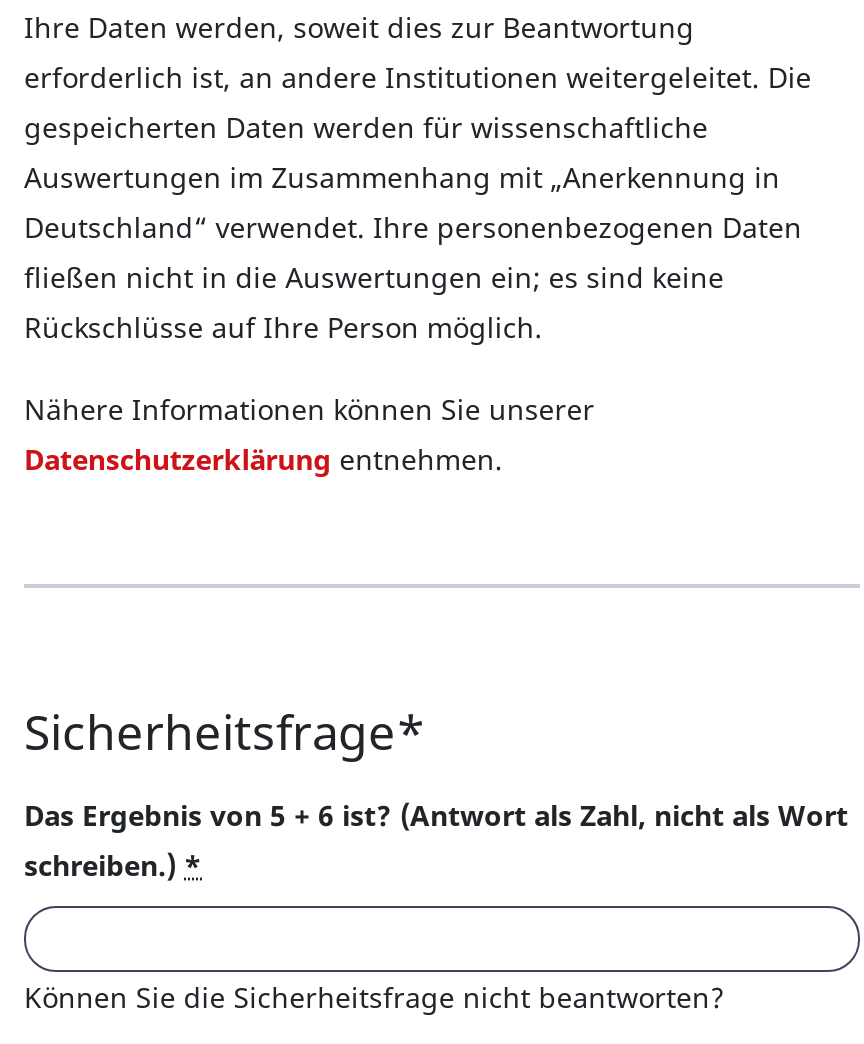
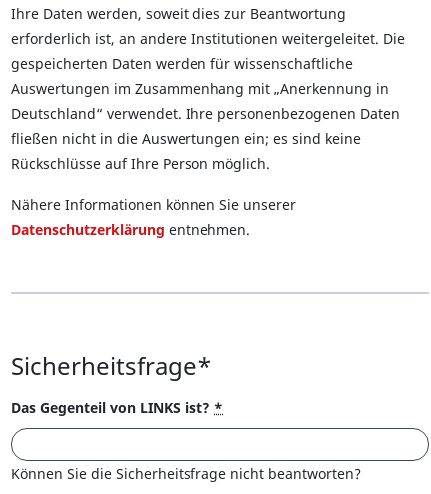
- Das Ergebnis von 5 + 6 ist? (Antwort als Zahl, nicht als Wort
- schreiben.) *
+ Das Gegenteil von LINKS ist? *
